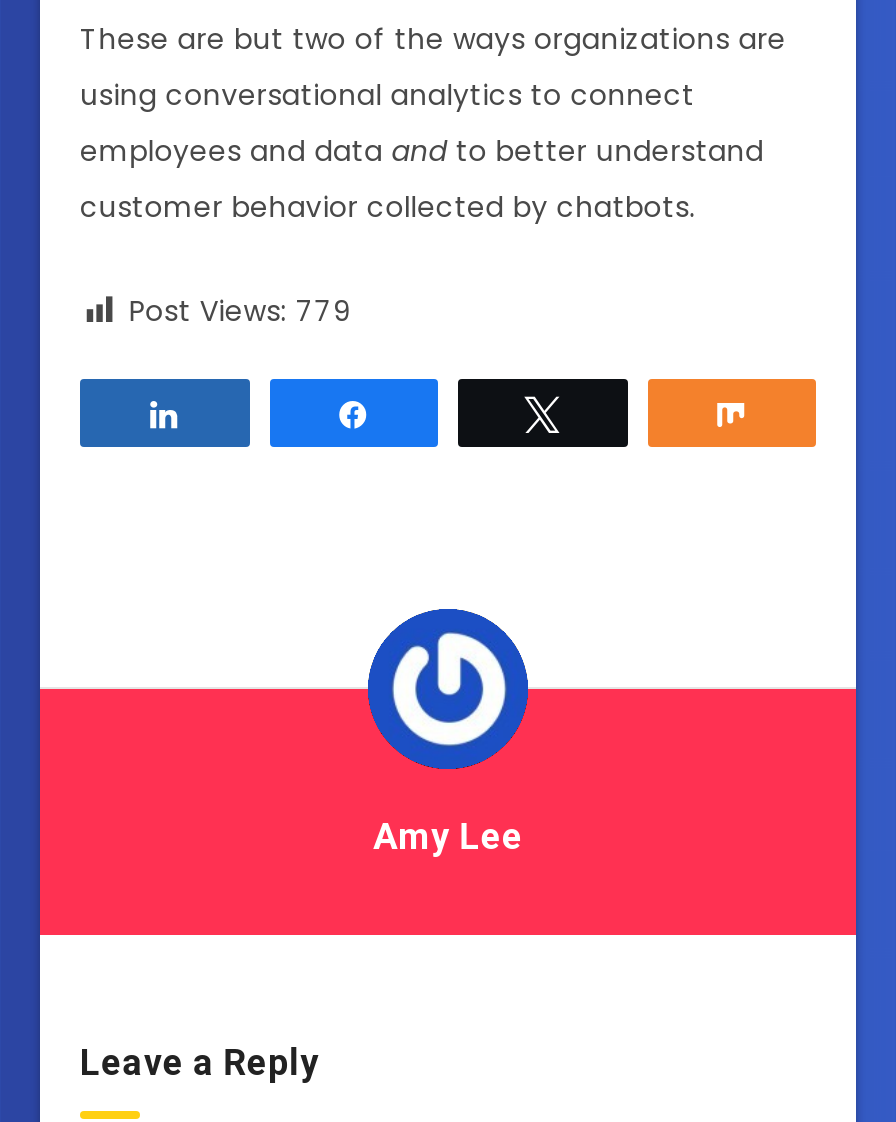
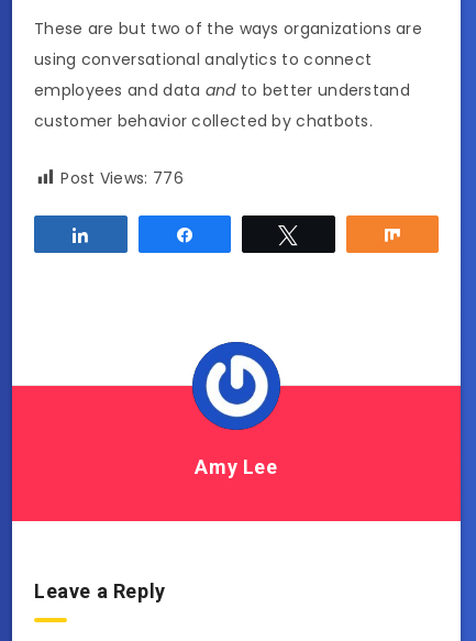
- Post Views: 779
+ Post Views: 776
